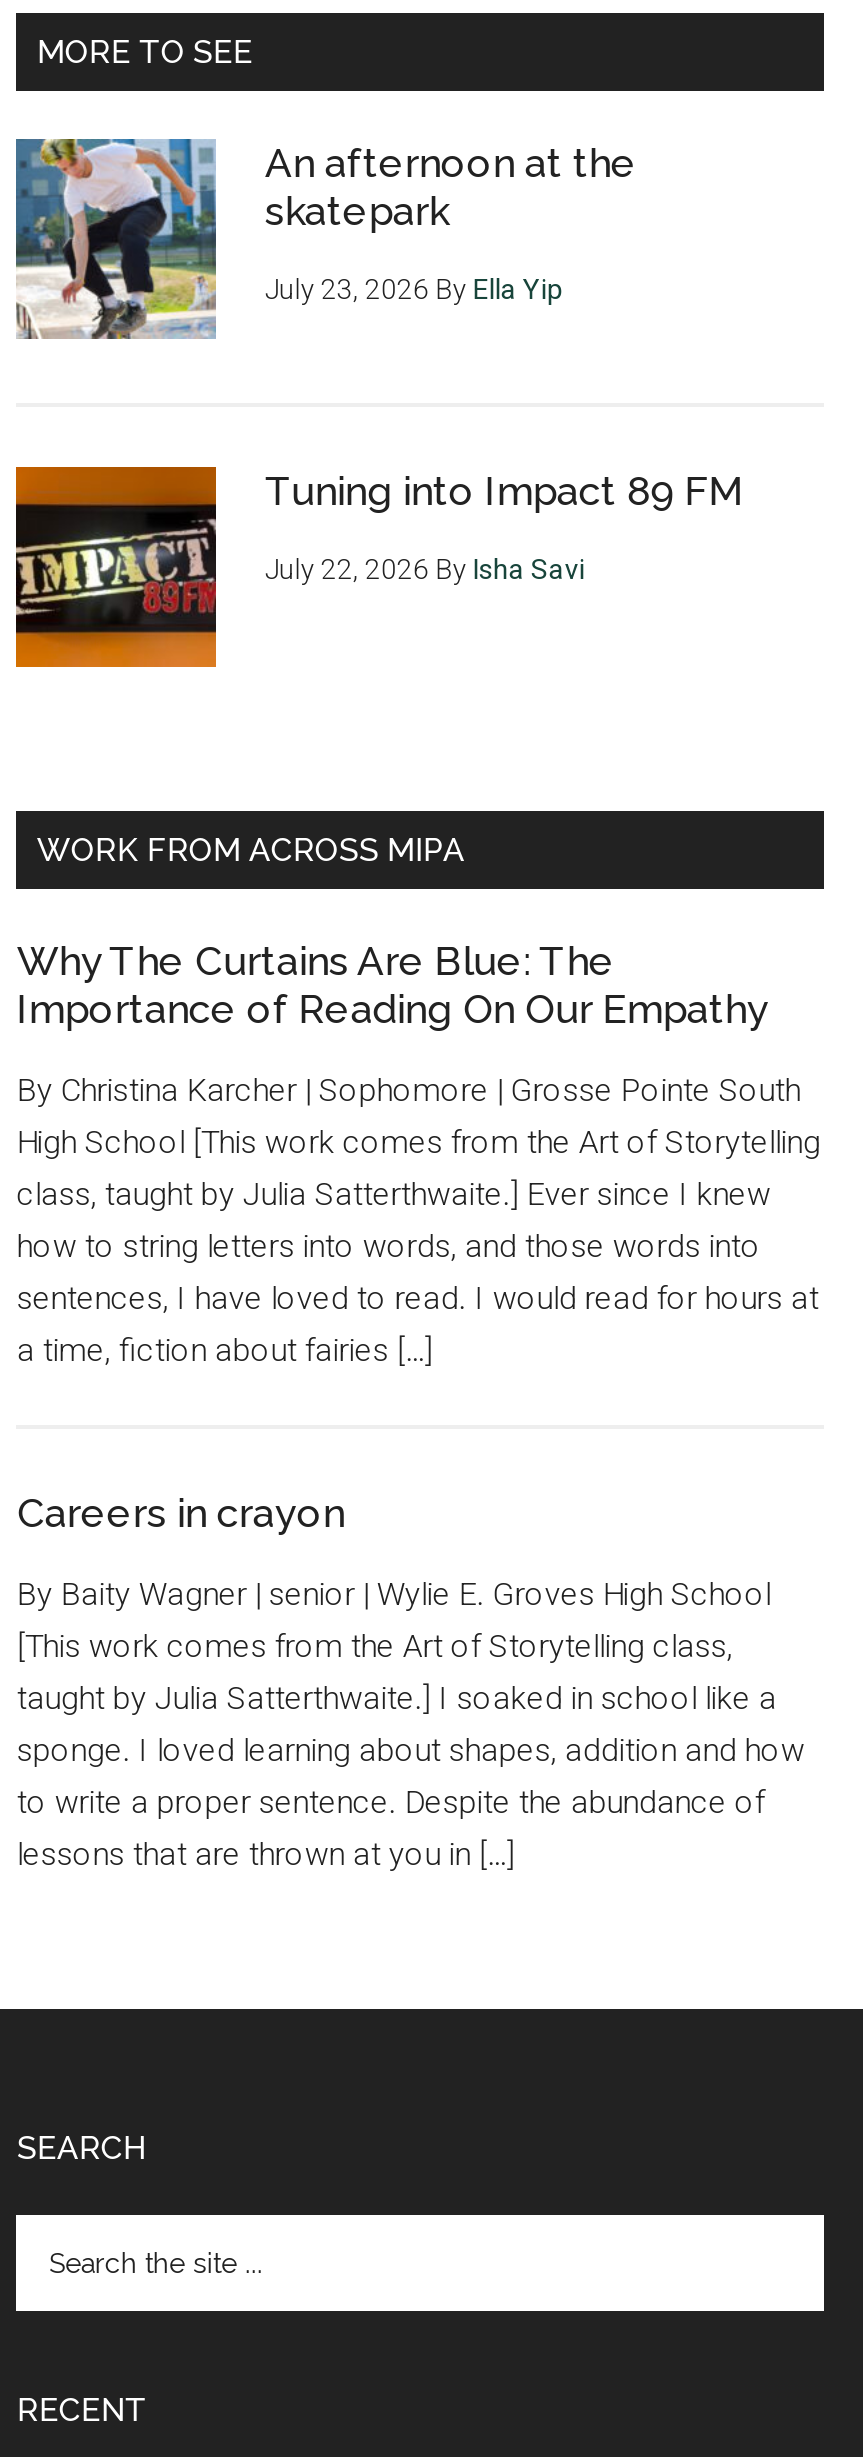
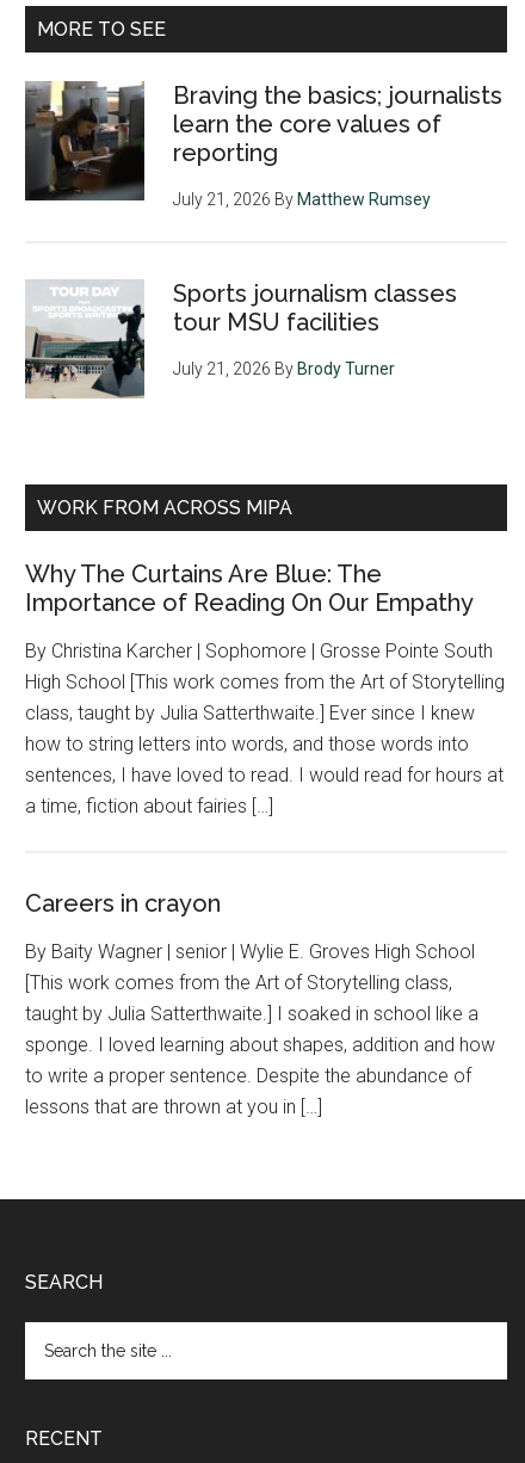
- [image]
- An afternoon at the
- skatepark
+ [image]
+ Braving the basics; journalists
+ learn the core values of
+ reporting

- July 23, 2026 By Ella Yip
+ July 21, 2026 By Matthew Rumsey

- [image]
- Tuning into Impact 89 FM
+ [image]
+ Sports journalism classes
+ tour MSU facilities

- July 22, 2026 By Isha Savi
+ July 21, 2026 By Brody Turner
